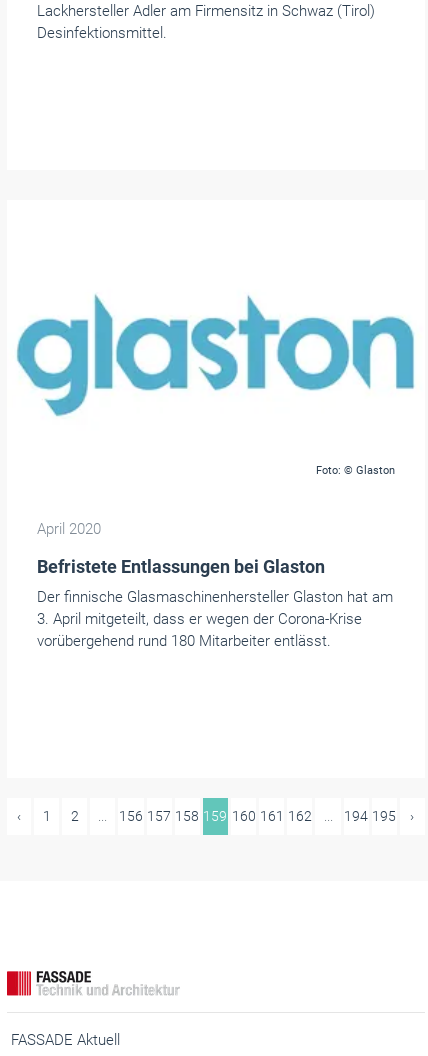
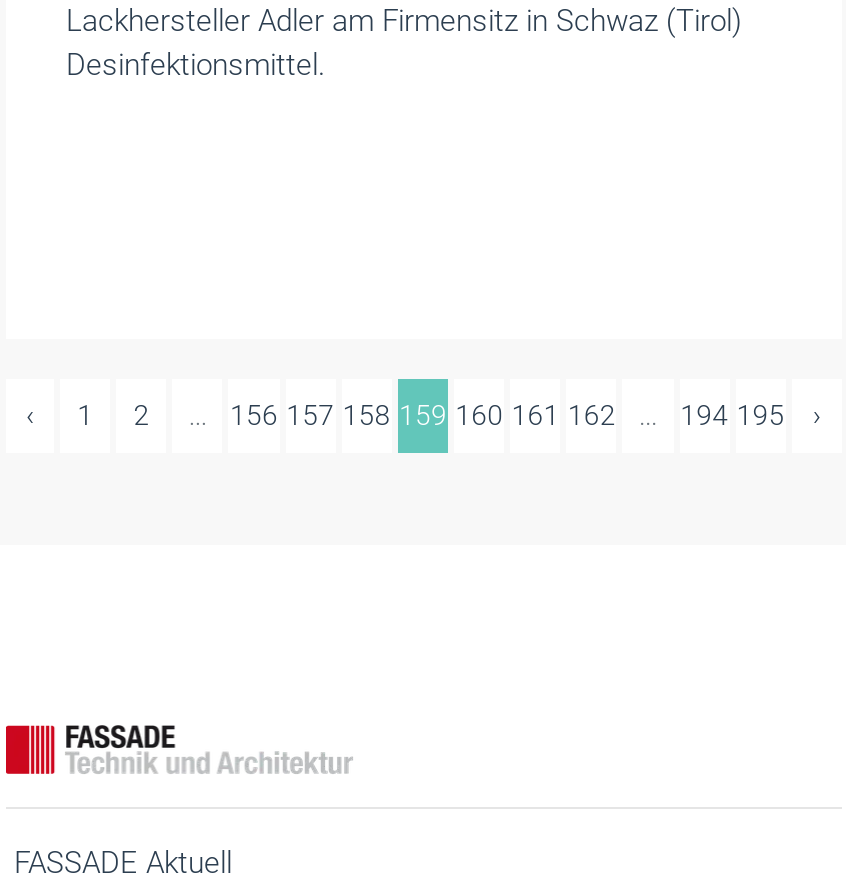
- [image]

- Foto: © Glaston
- April 2020
- Befristete Entlassungen bei Glaston
- Der finnische Glasmaschinenhersteller Glaston hat am
- 3. April mitgeteilt, dass er wegen der Corona-Krise
- vorübergehend rund 180 Mitarbeiter entlässt.
